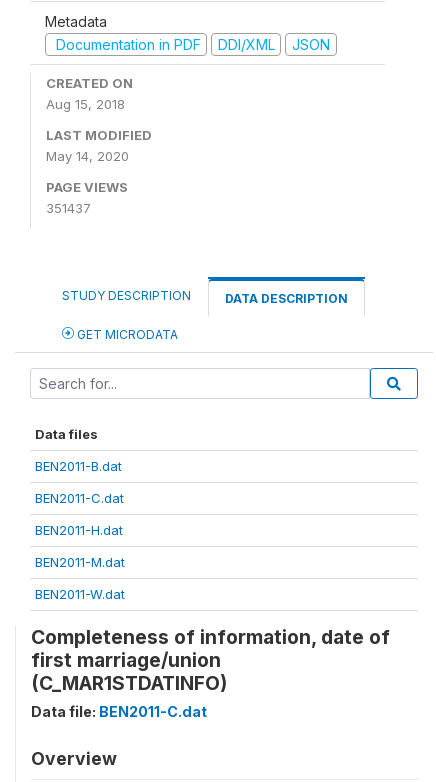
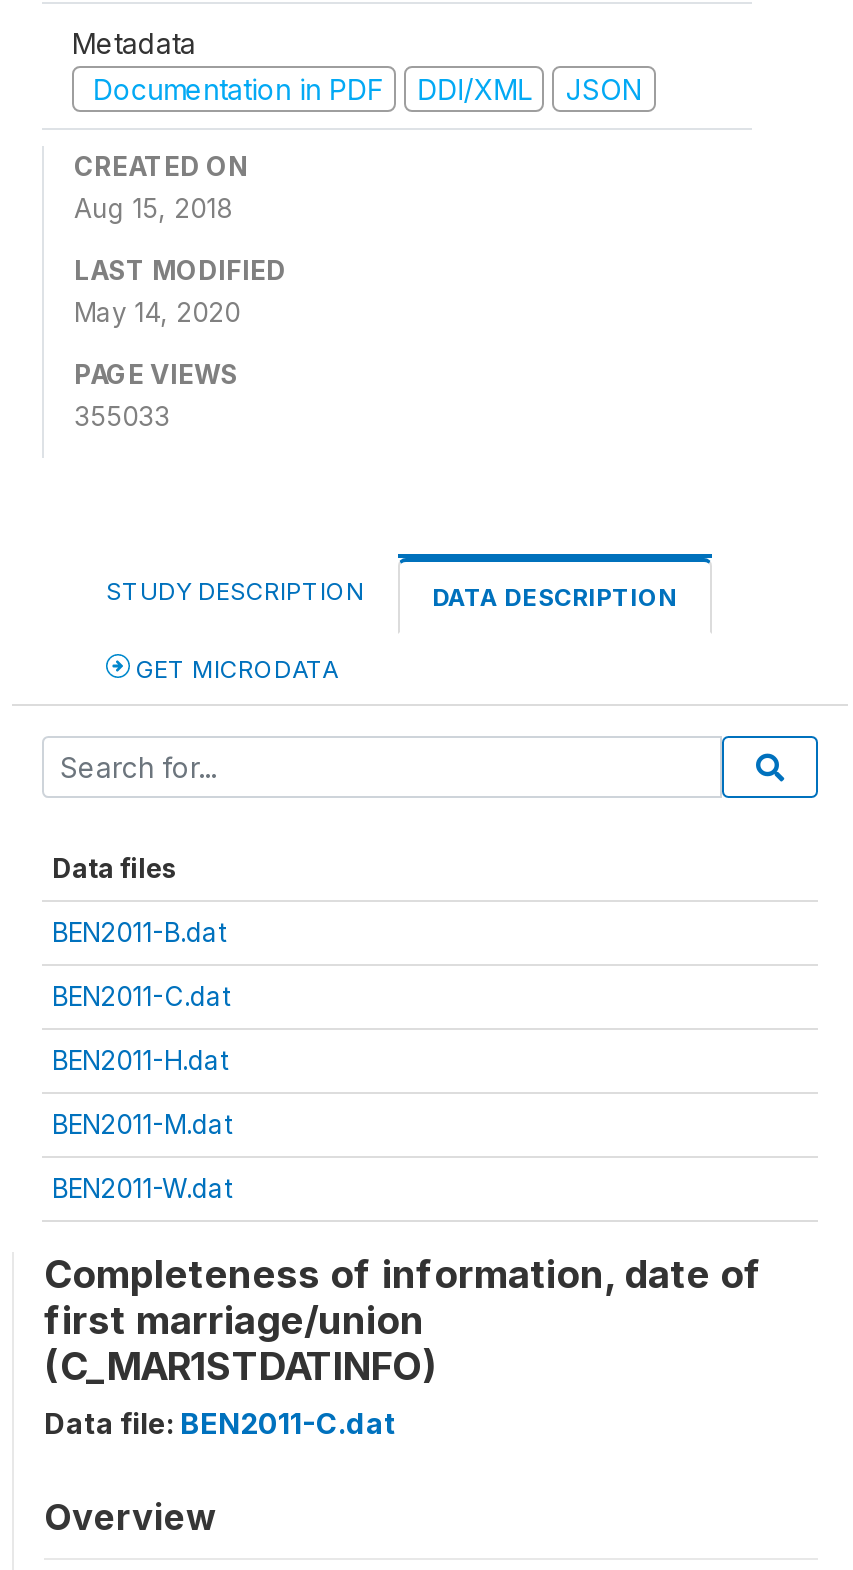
- 351437
+ 355033
